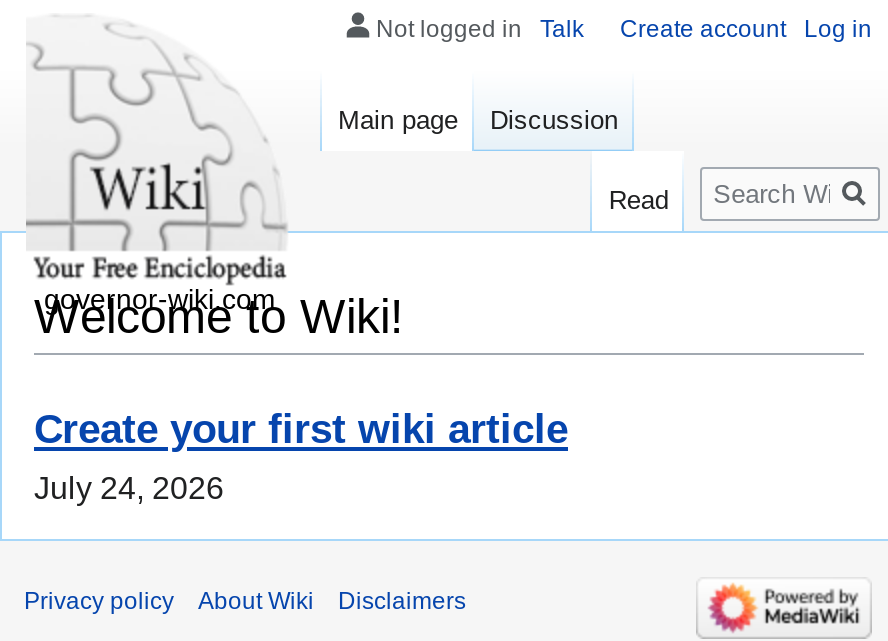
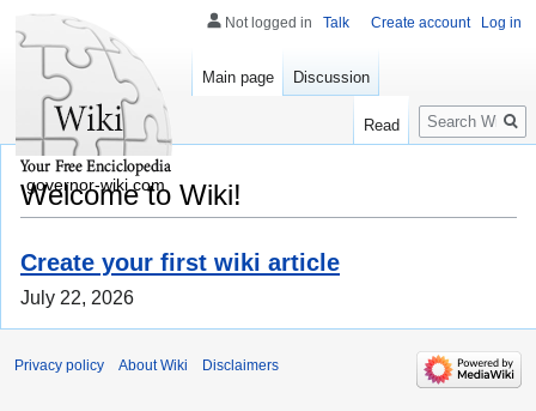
- July 24, 2026
+ July 22, 2026
